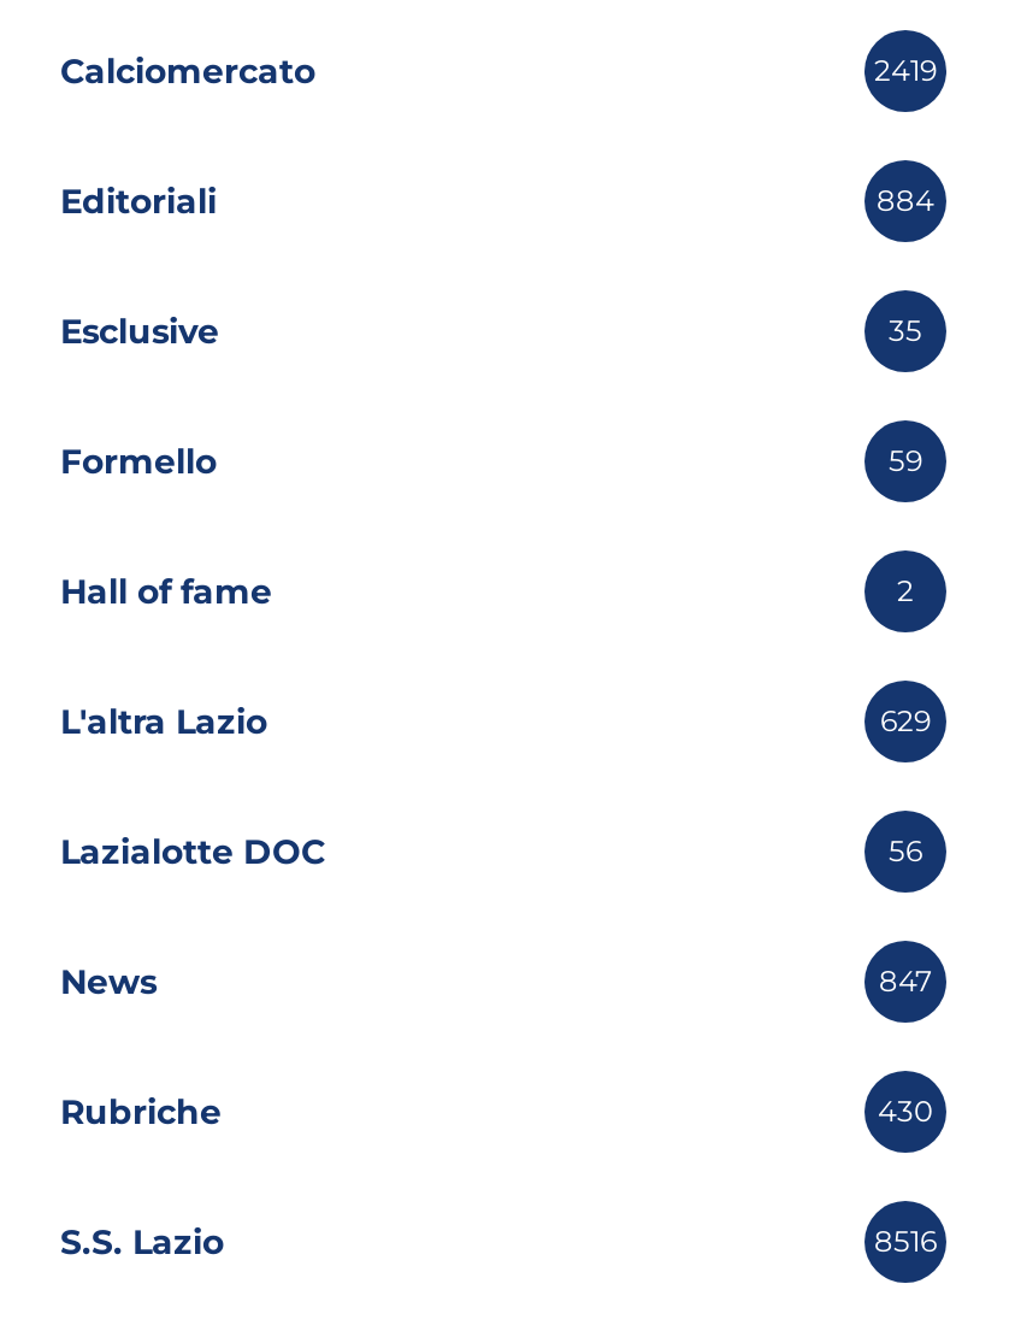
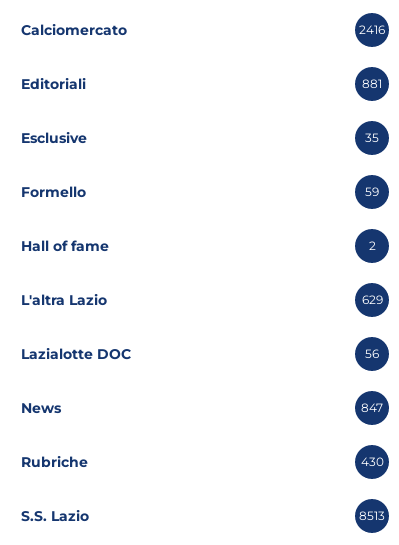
- 2419
+ 2416

- 884
+ 881

- 8516
+ 8513
